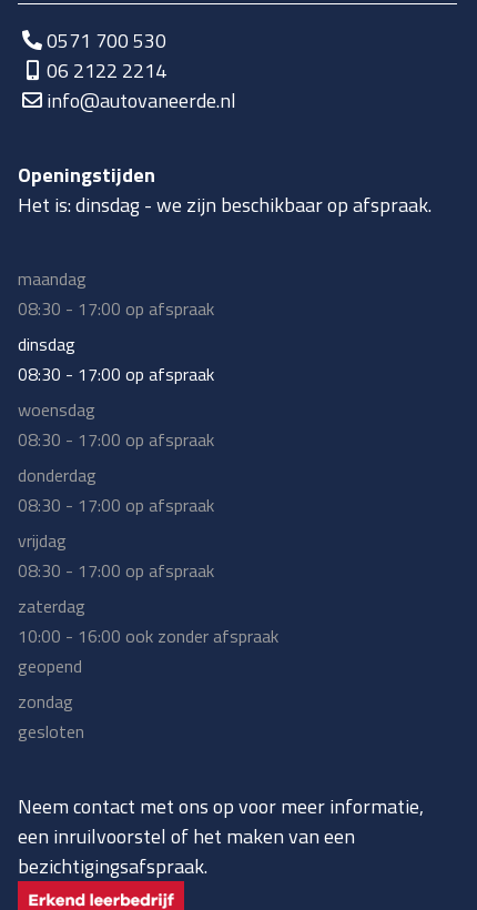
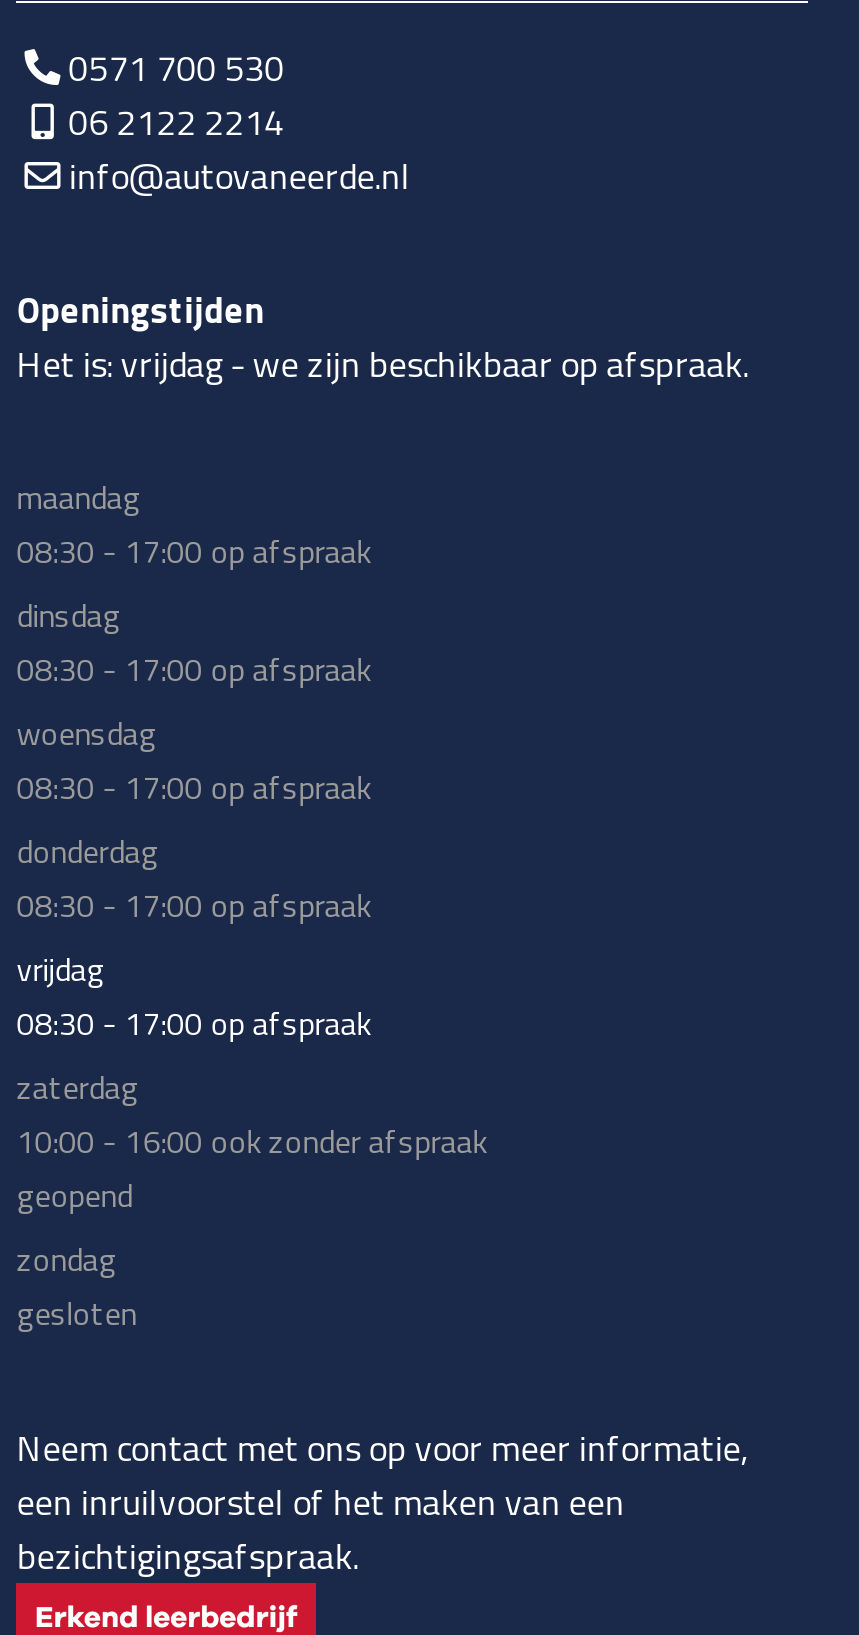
- Het is: dinsdag- we zijn beschikbaar op afspraak.
+ Het is: vrijdag- we zijn beschikbaar op afspraak.
